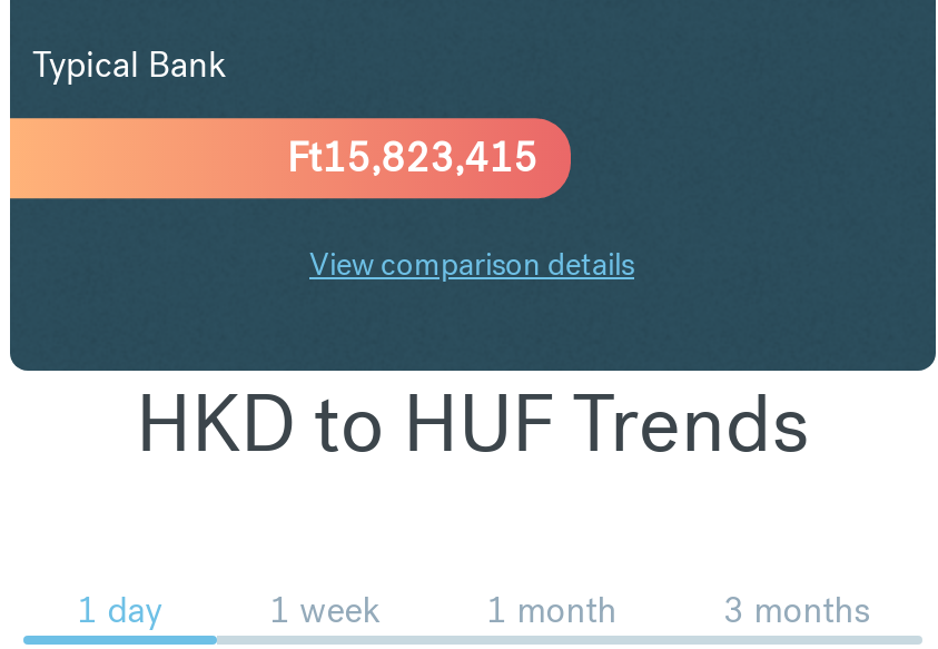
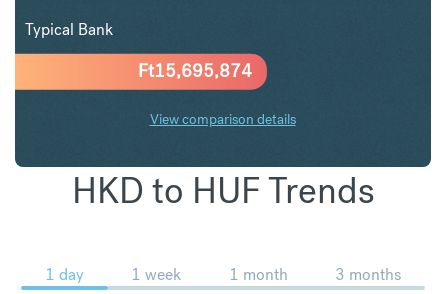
- Ft15,823,415
+ Ft15,695,874
